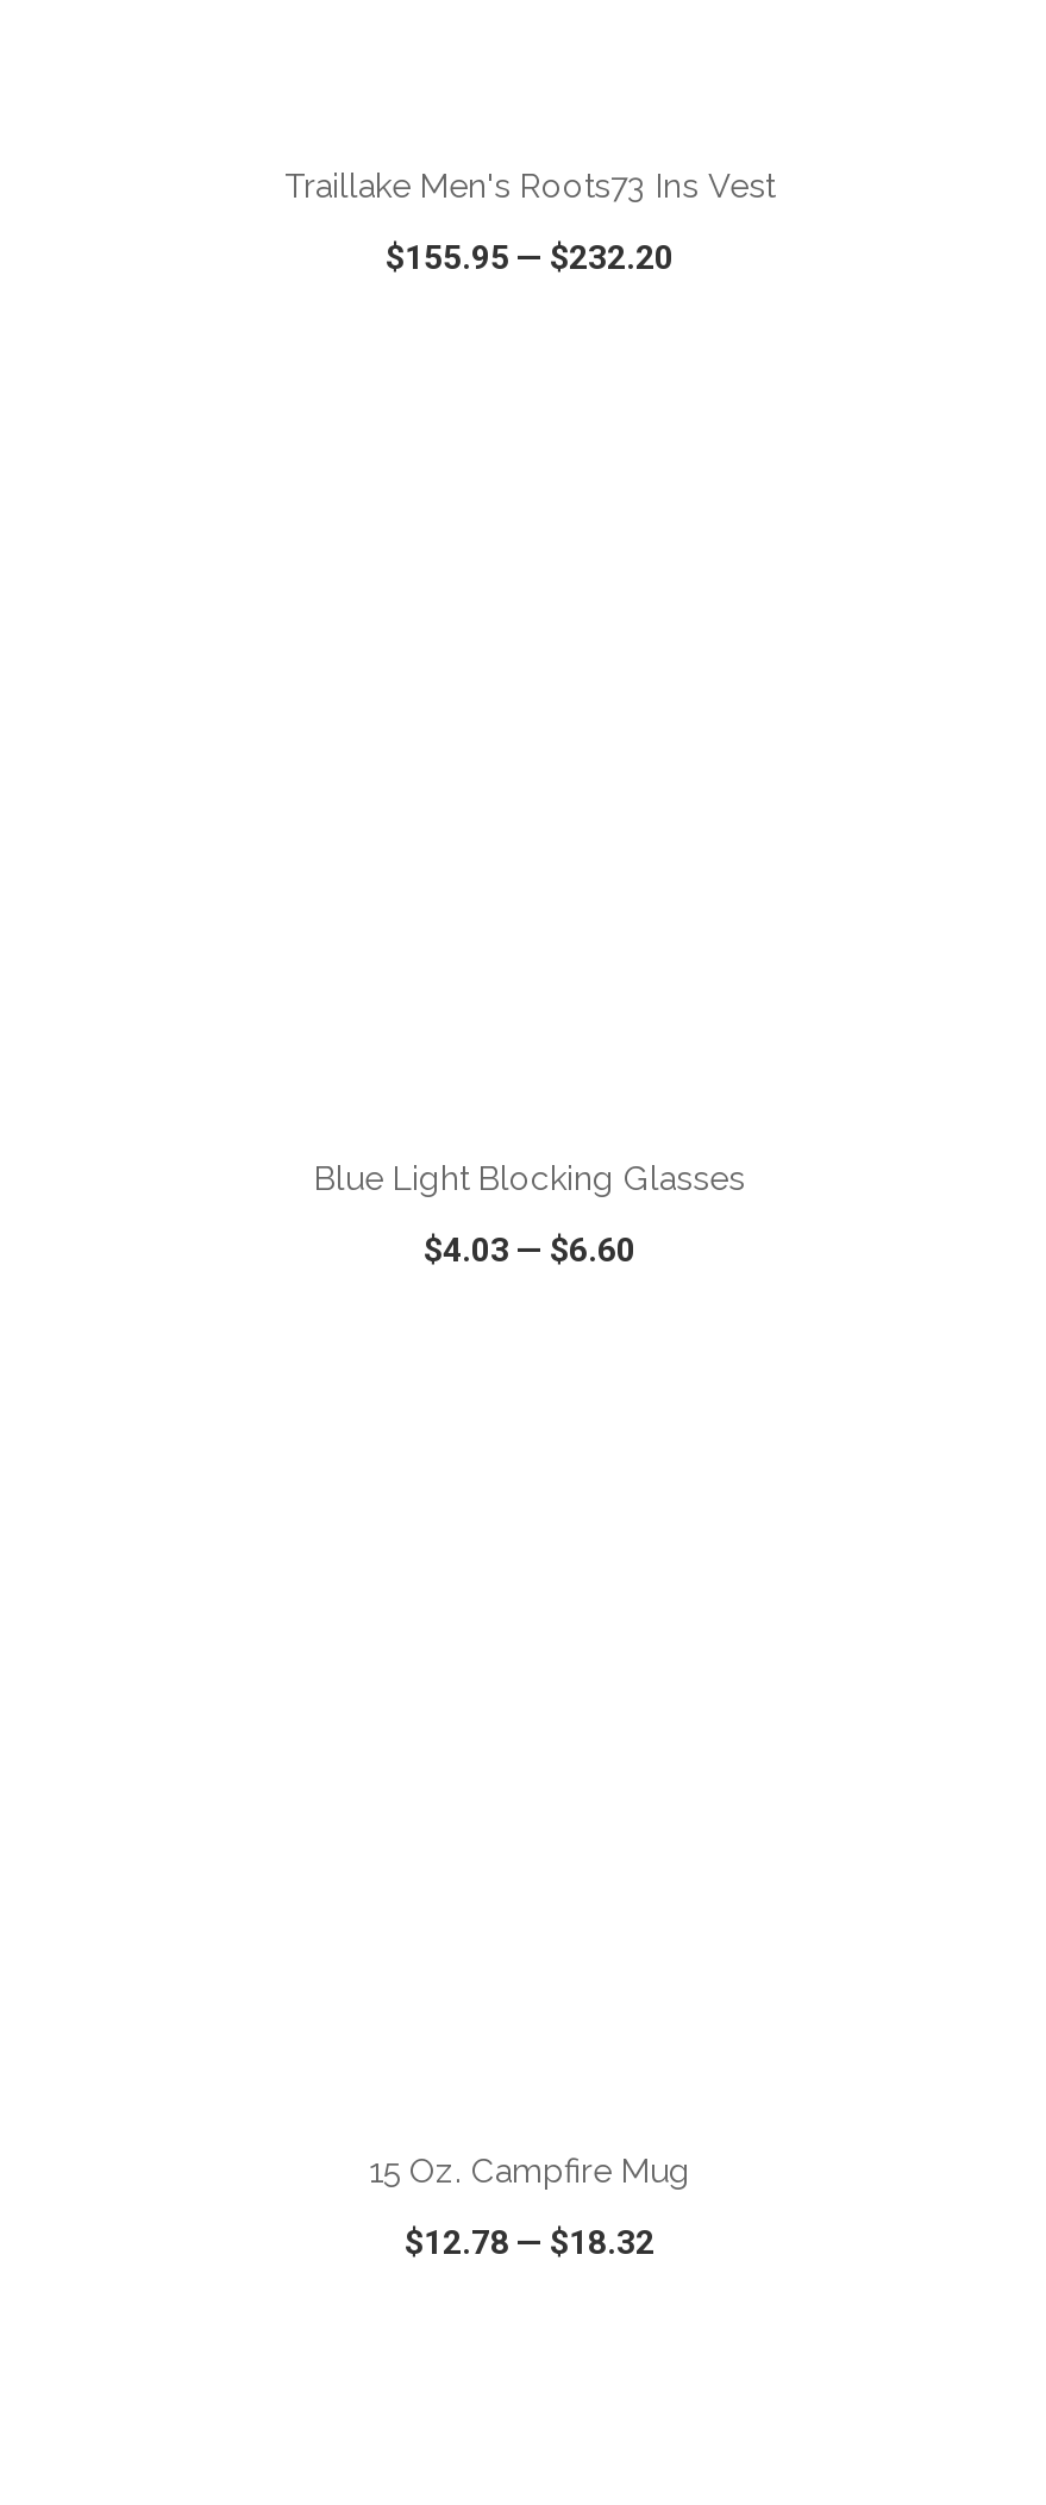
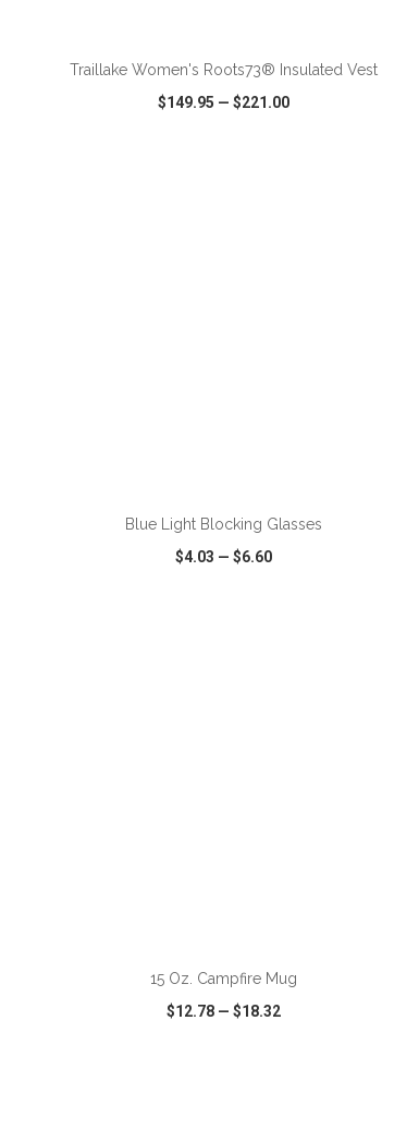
- Traillake Men's Roots73 Ins Vest
+ Traillake Women's Roots73® Insulated Vest

- $155.95 — $232.20
+ $149.95 — $221.00
